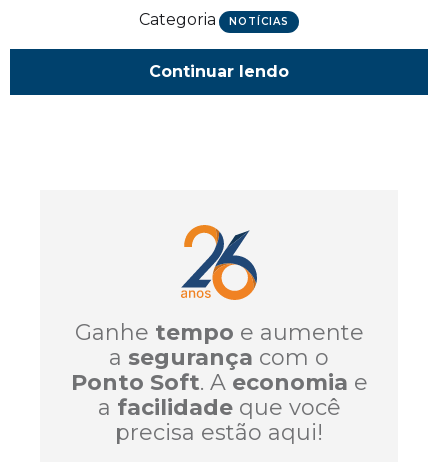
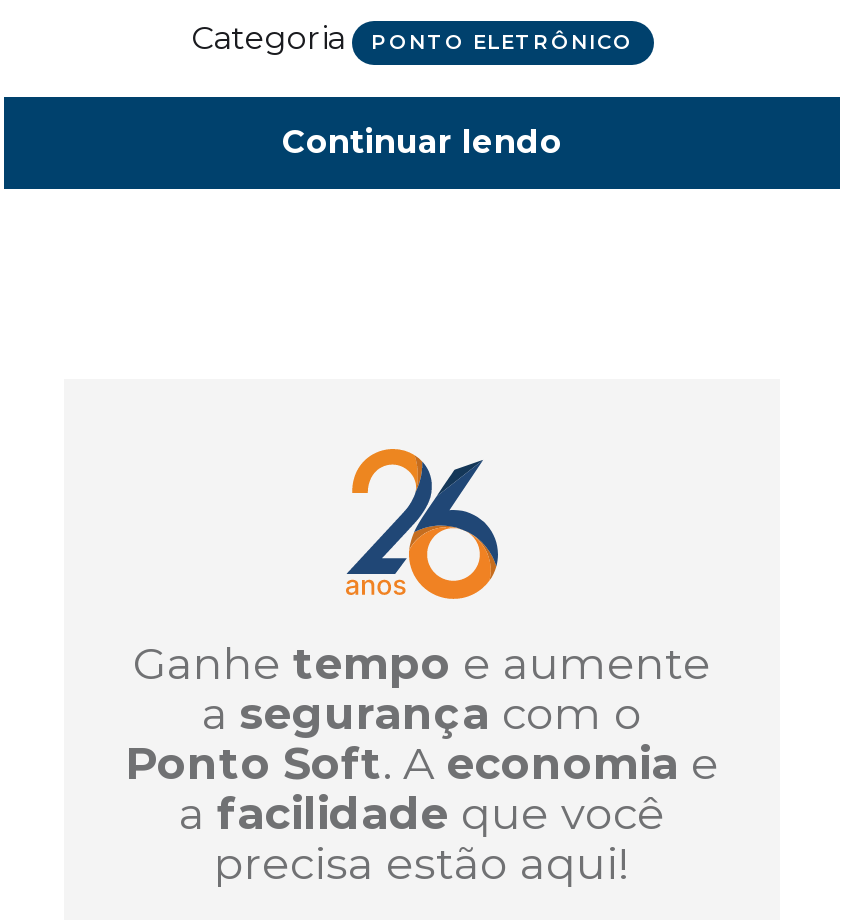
- NOTÍCIAS
+ PONTO ELETRÔNICO
